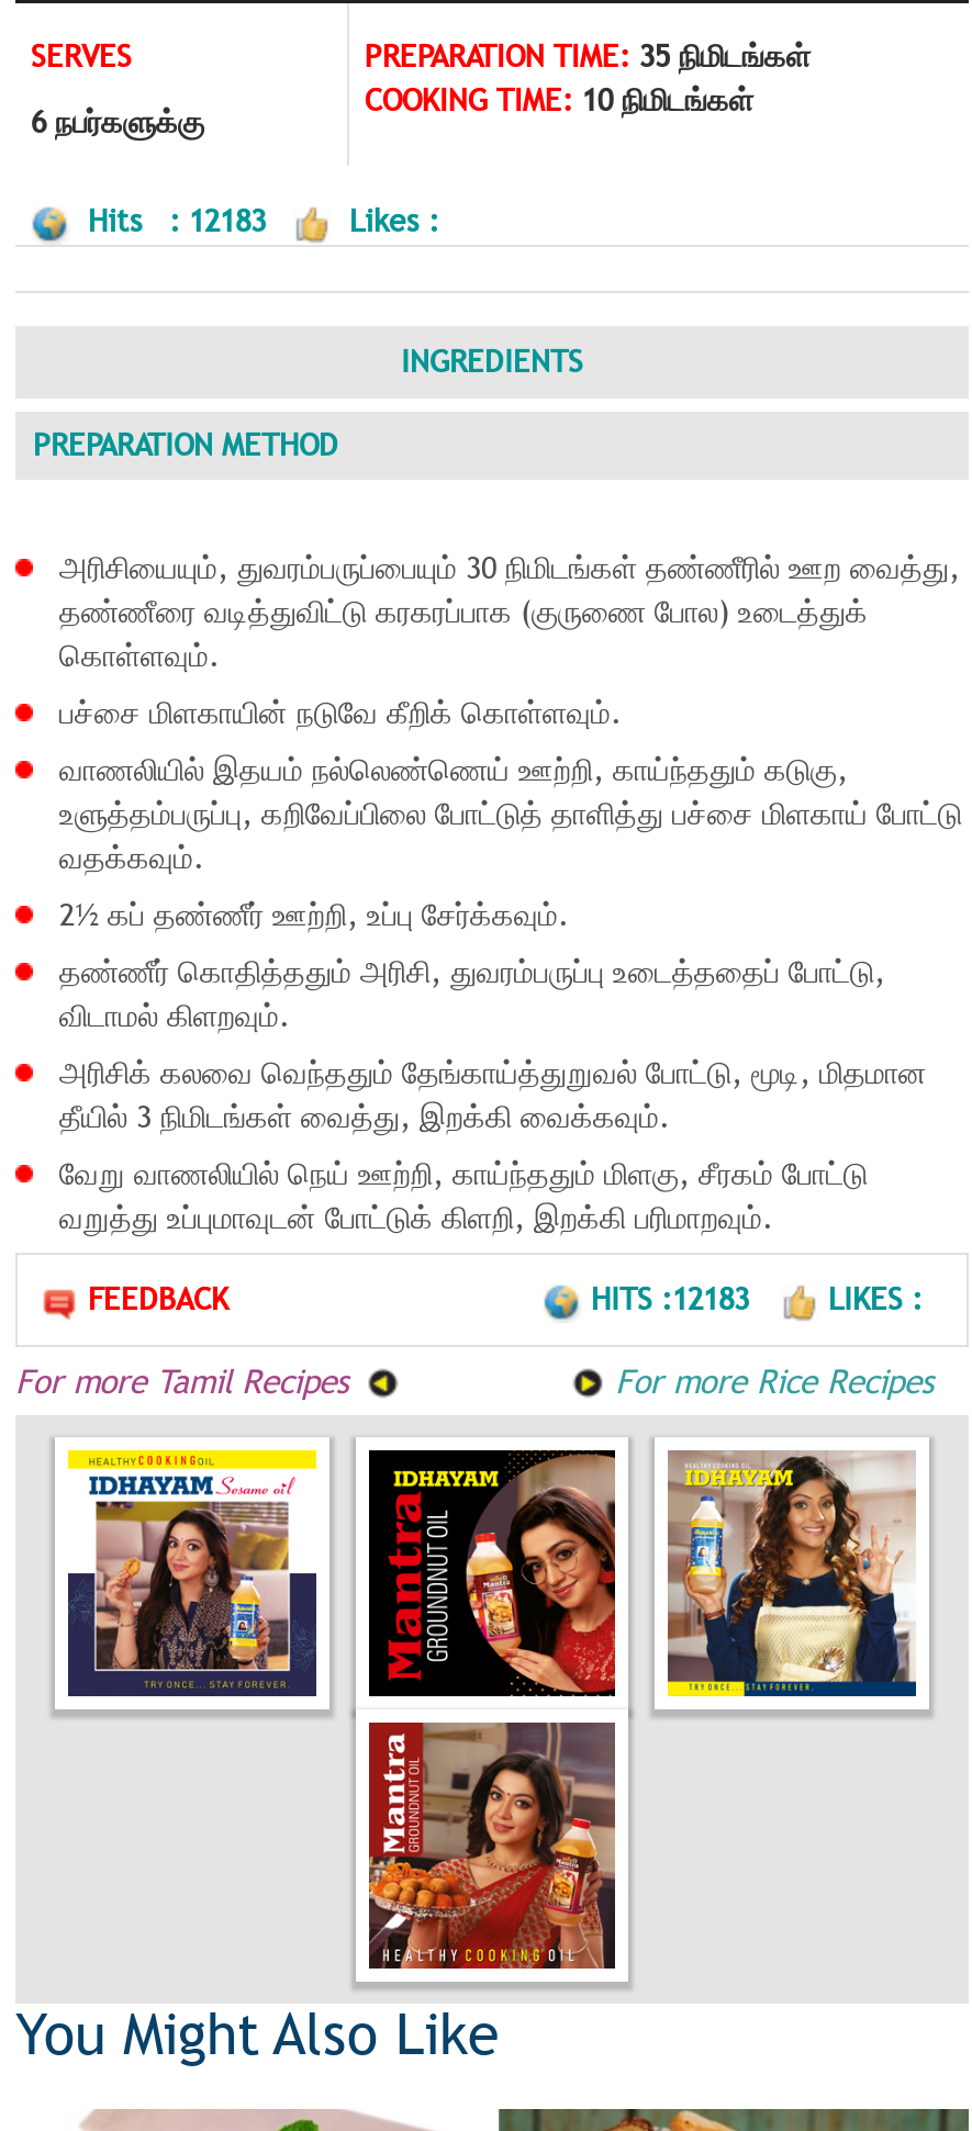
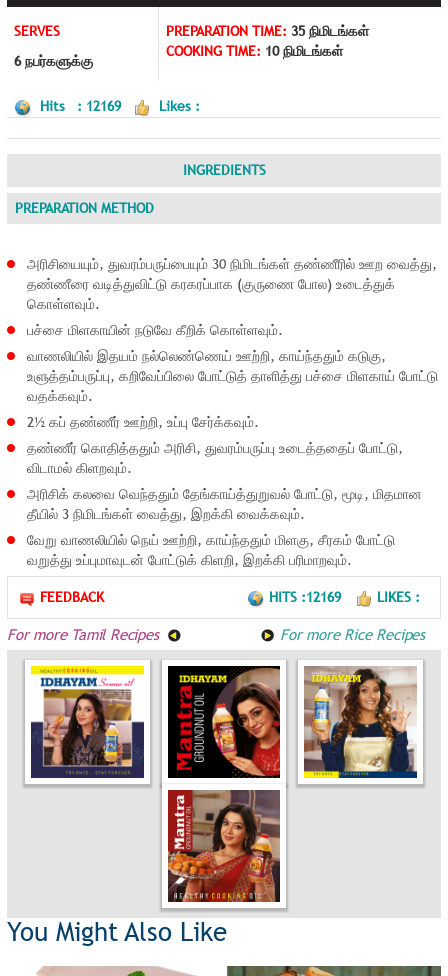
- Hits : 12183
+ Hits : 12169

- HITS :12183 LIKES :
+ HITS :12169 LIKES :
